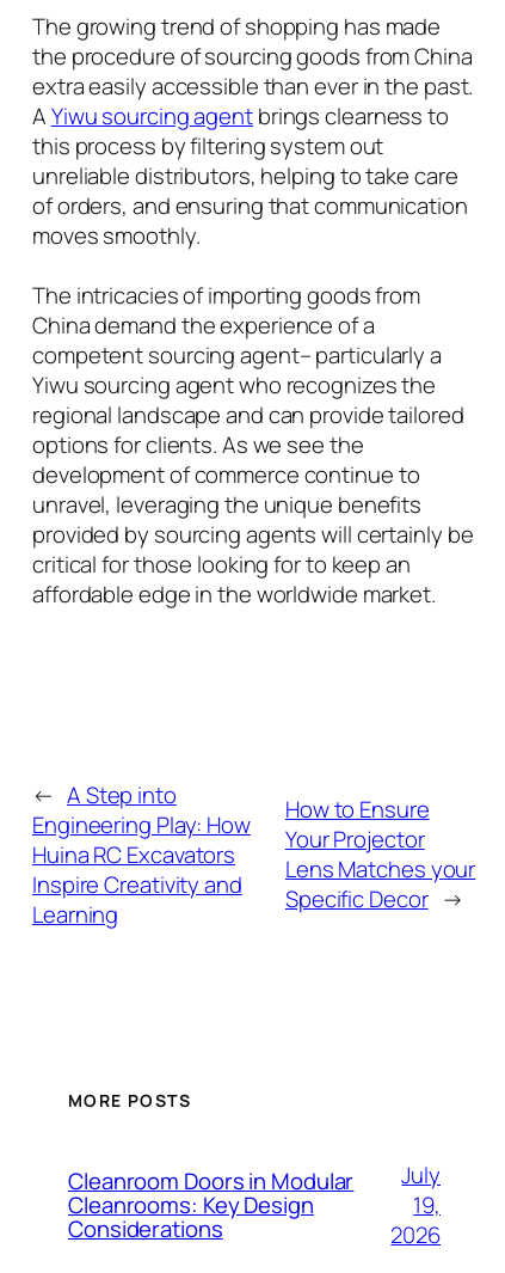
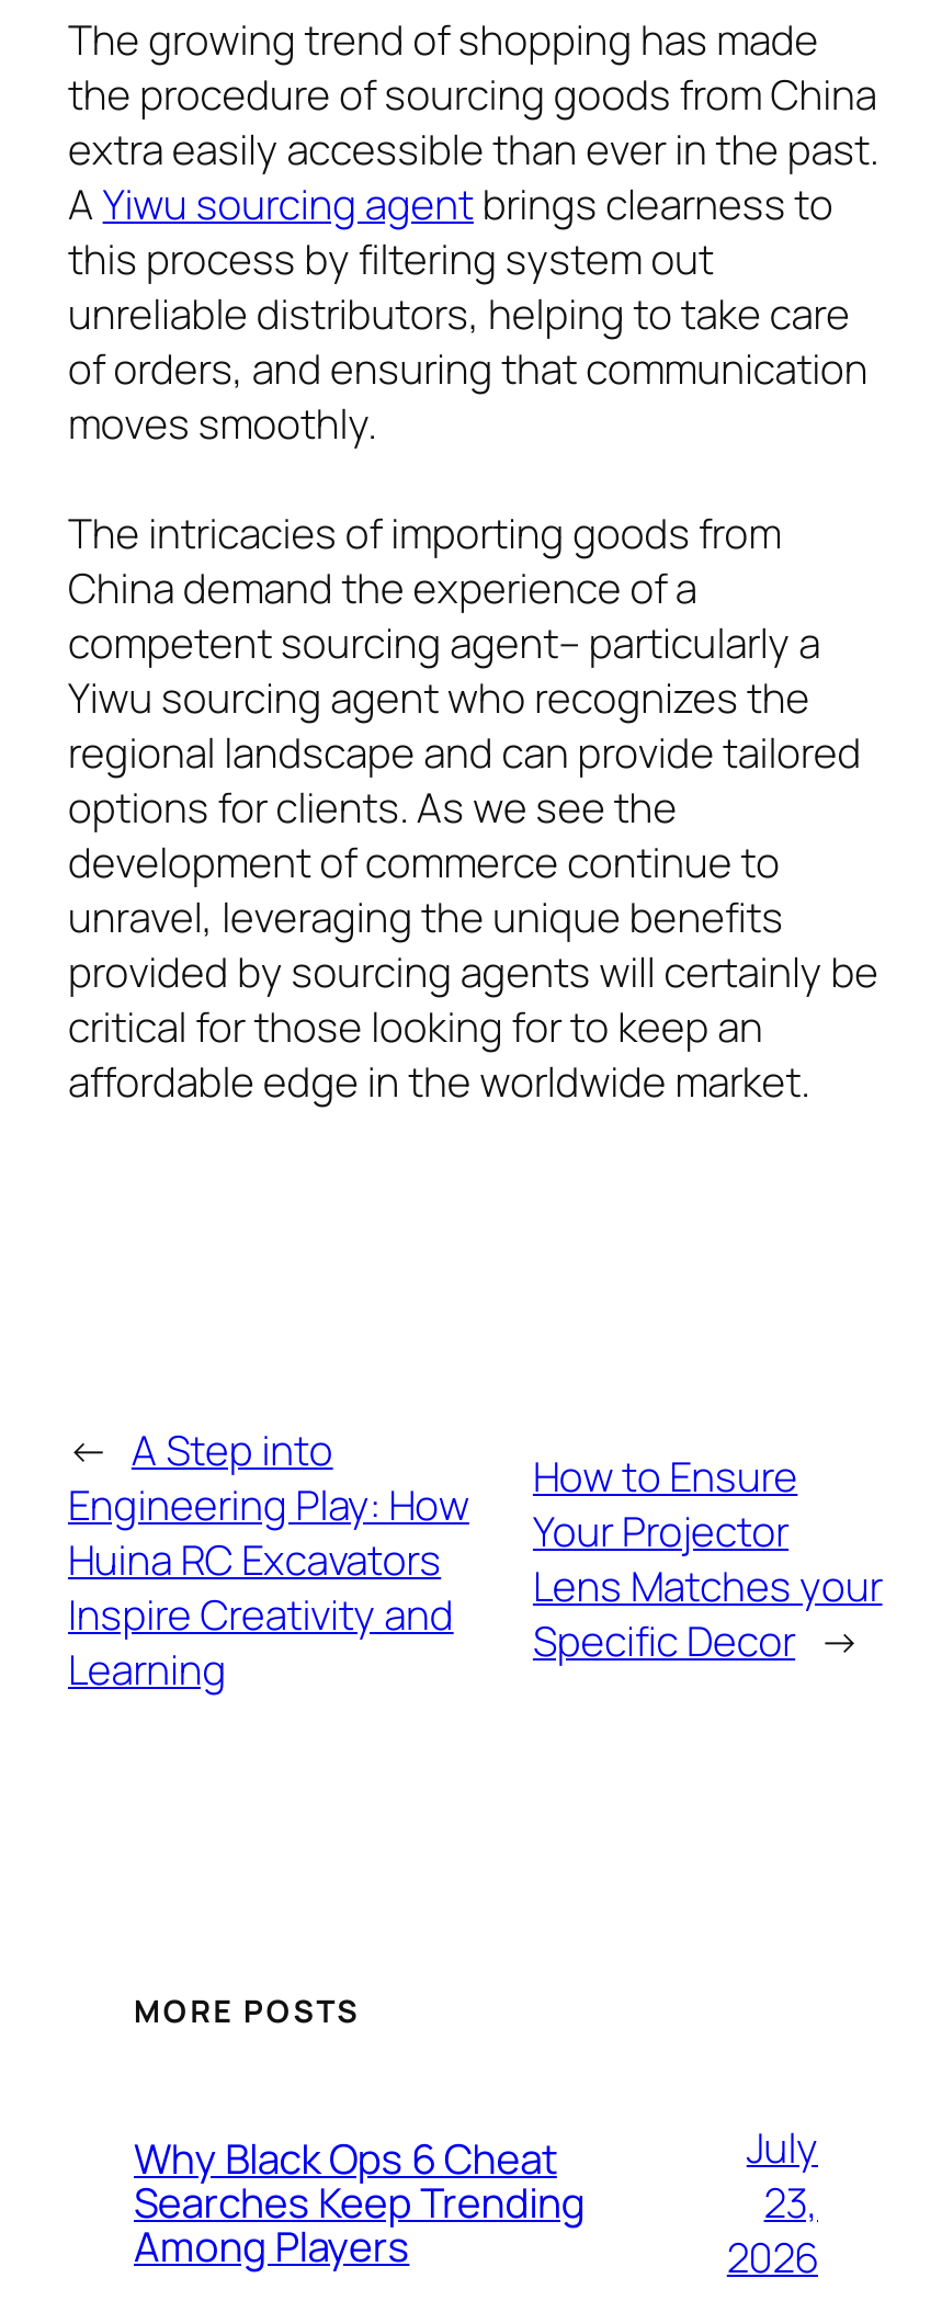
- Cleanroom Doors in Modular
- Cleanrooms: Key Design
- Considerations
+ Why Black Ops 6 Cheat
+ Searches Keep Trending
+ Among Players

- 19,
+ 23,
